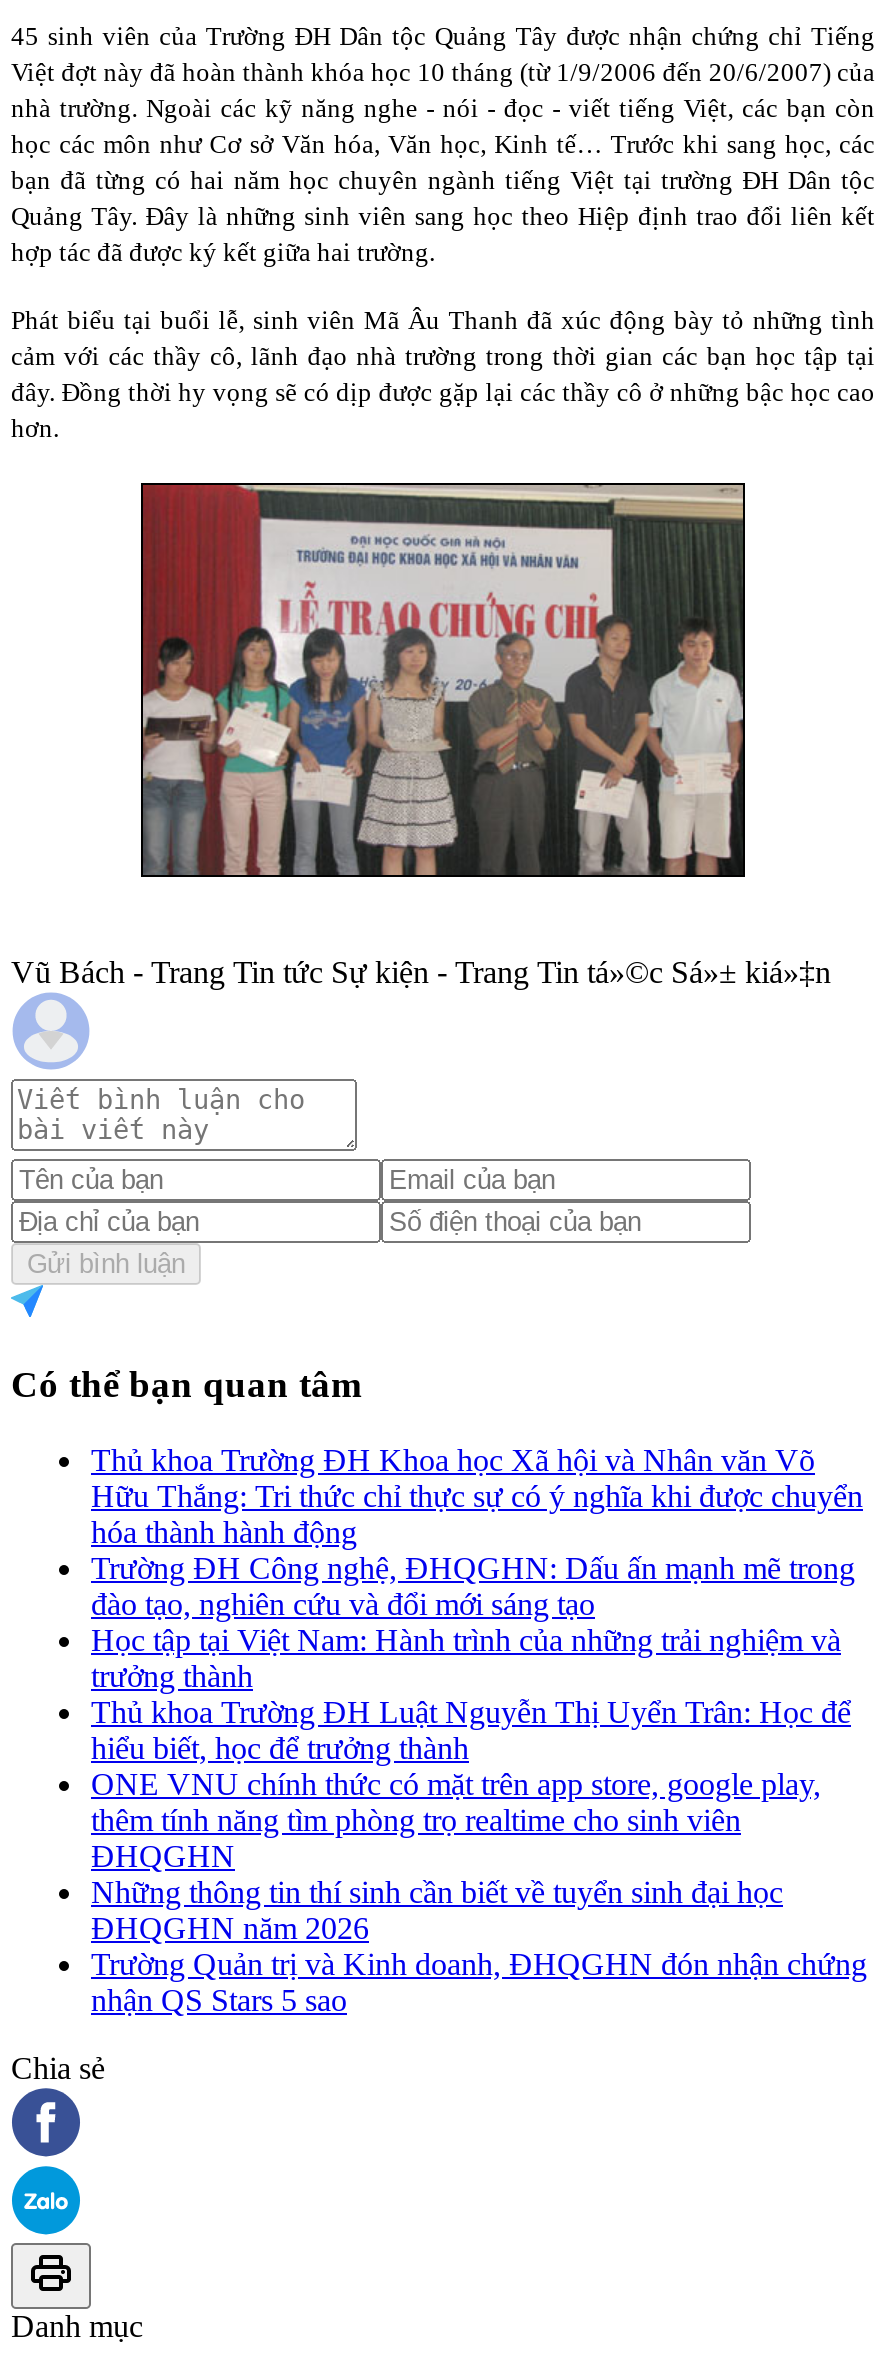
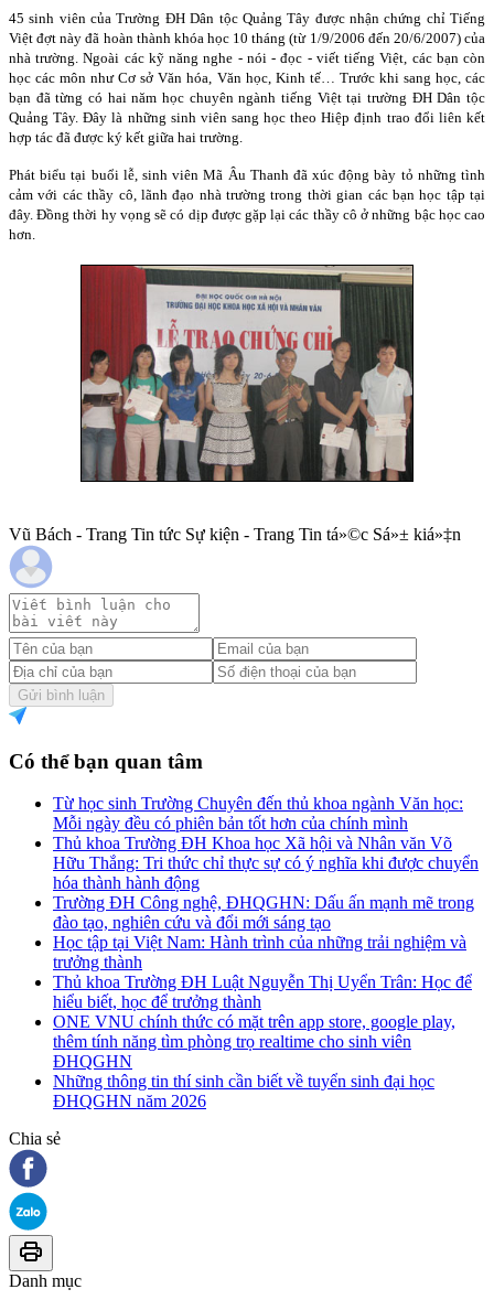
+ Từ học sinh Trường Chuyên đến thủ khoa ngành Văn học:
+ Mỗi ngày đều có phiên bản tốt hơn của chính mình

moved down: Thủ khoa Trường ĐH Khoa học Xã hội và Nhân văn Võ | Hữu Thắng: Tri thức chỉ thực sự có ý nghĩa khi được chuyển | hóa thành hành động | ... | Những thông tin thí sinh cần biết về tuyển sinh đại học | ĐHQGHN năm 2026

- Trường Quản trị và Kinh doanh, ĐHQGHN đón nhận chứng
- nhận QS Stars 5 sao
